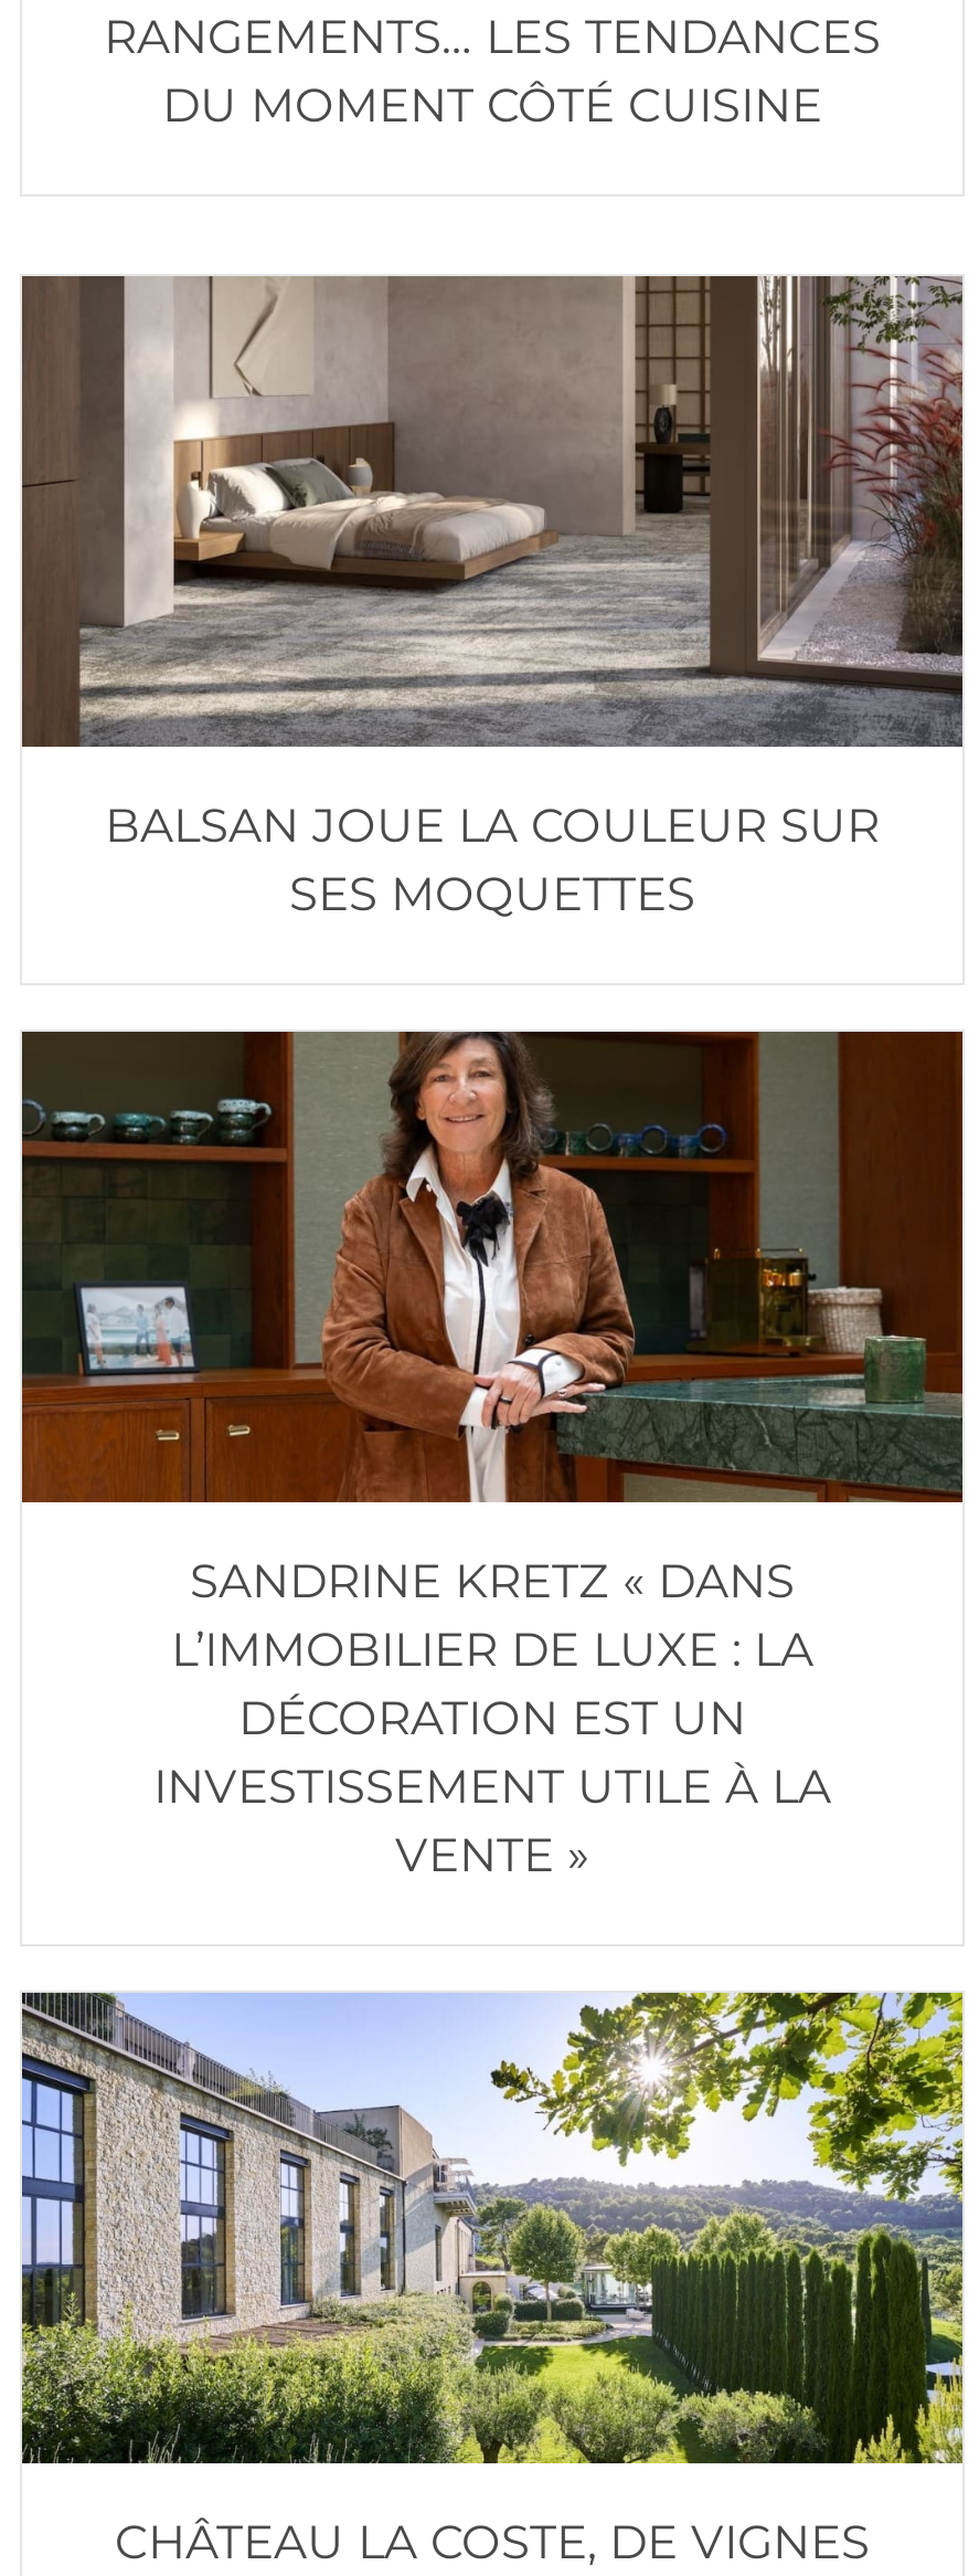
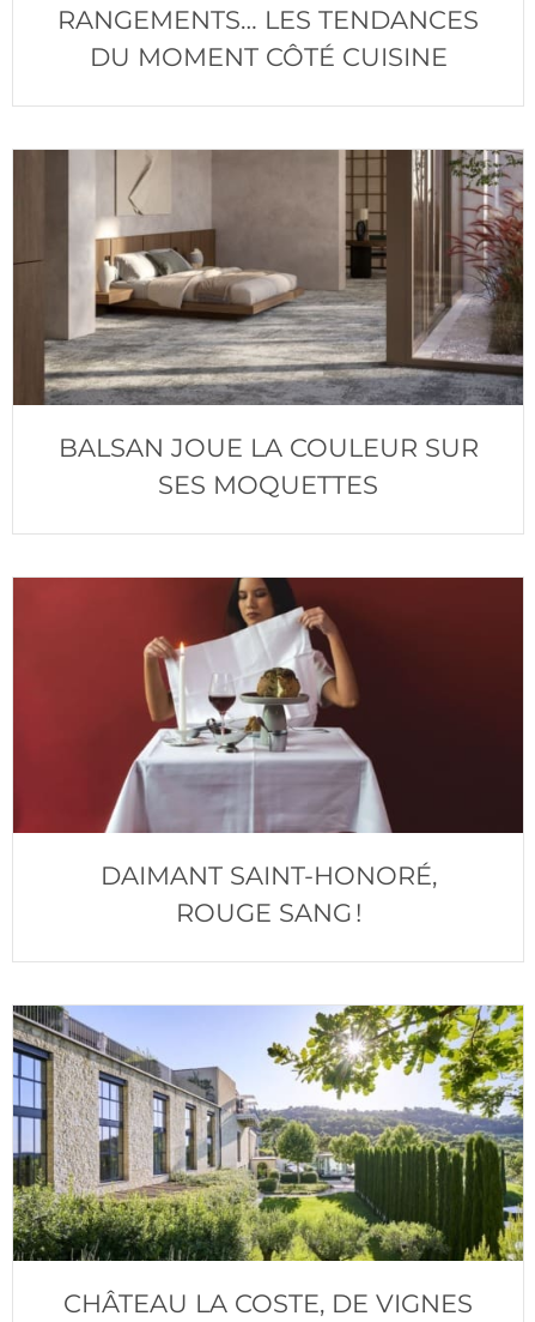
- [image]
- SANDRINE KRETZ « DANS
- L’IMMOBILIER DE LUXE : LA
- DÉCORATION EST UN
- INVESTISSEMENT UTILE À LA
- VENTE »
+ [image]
+ DAIMANT SAINT-HONORÉ,
+ ROUGE SANG !
